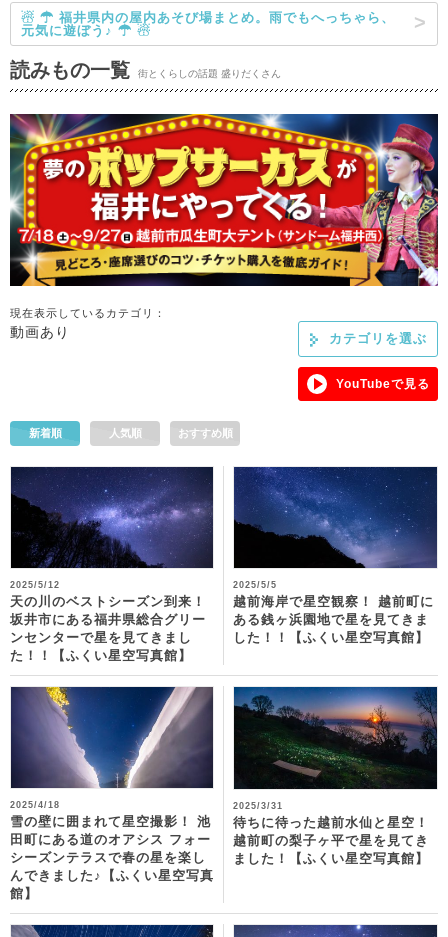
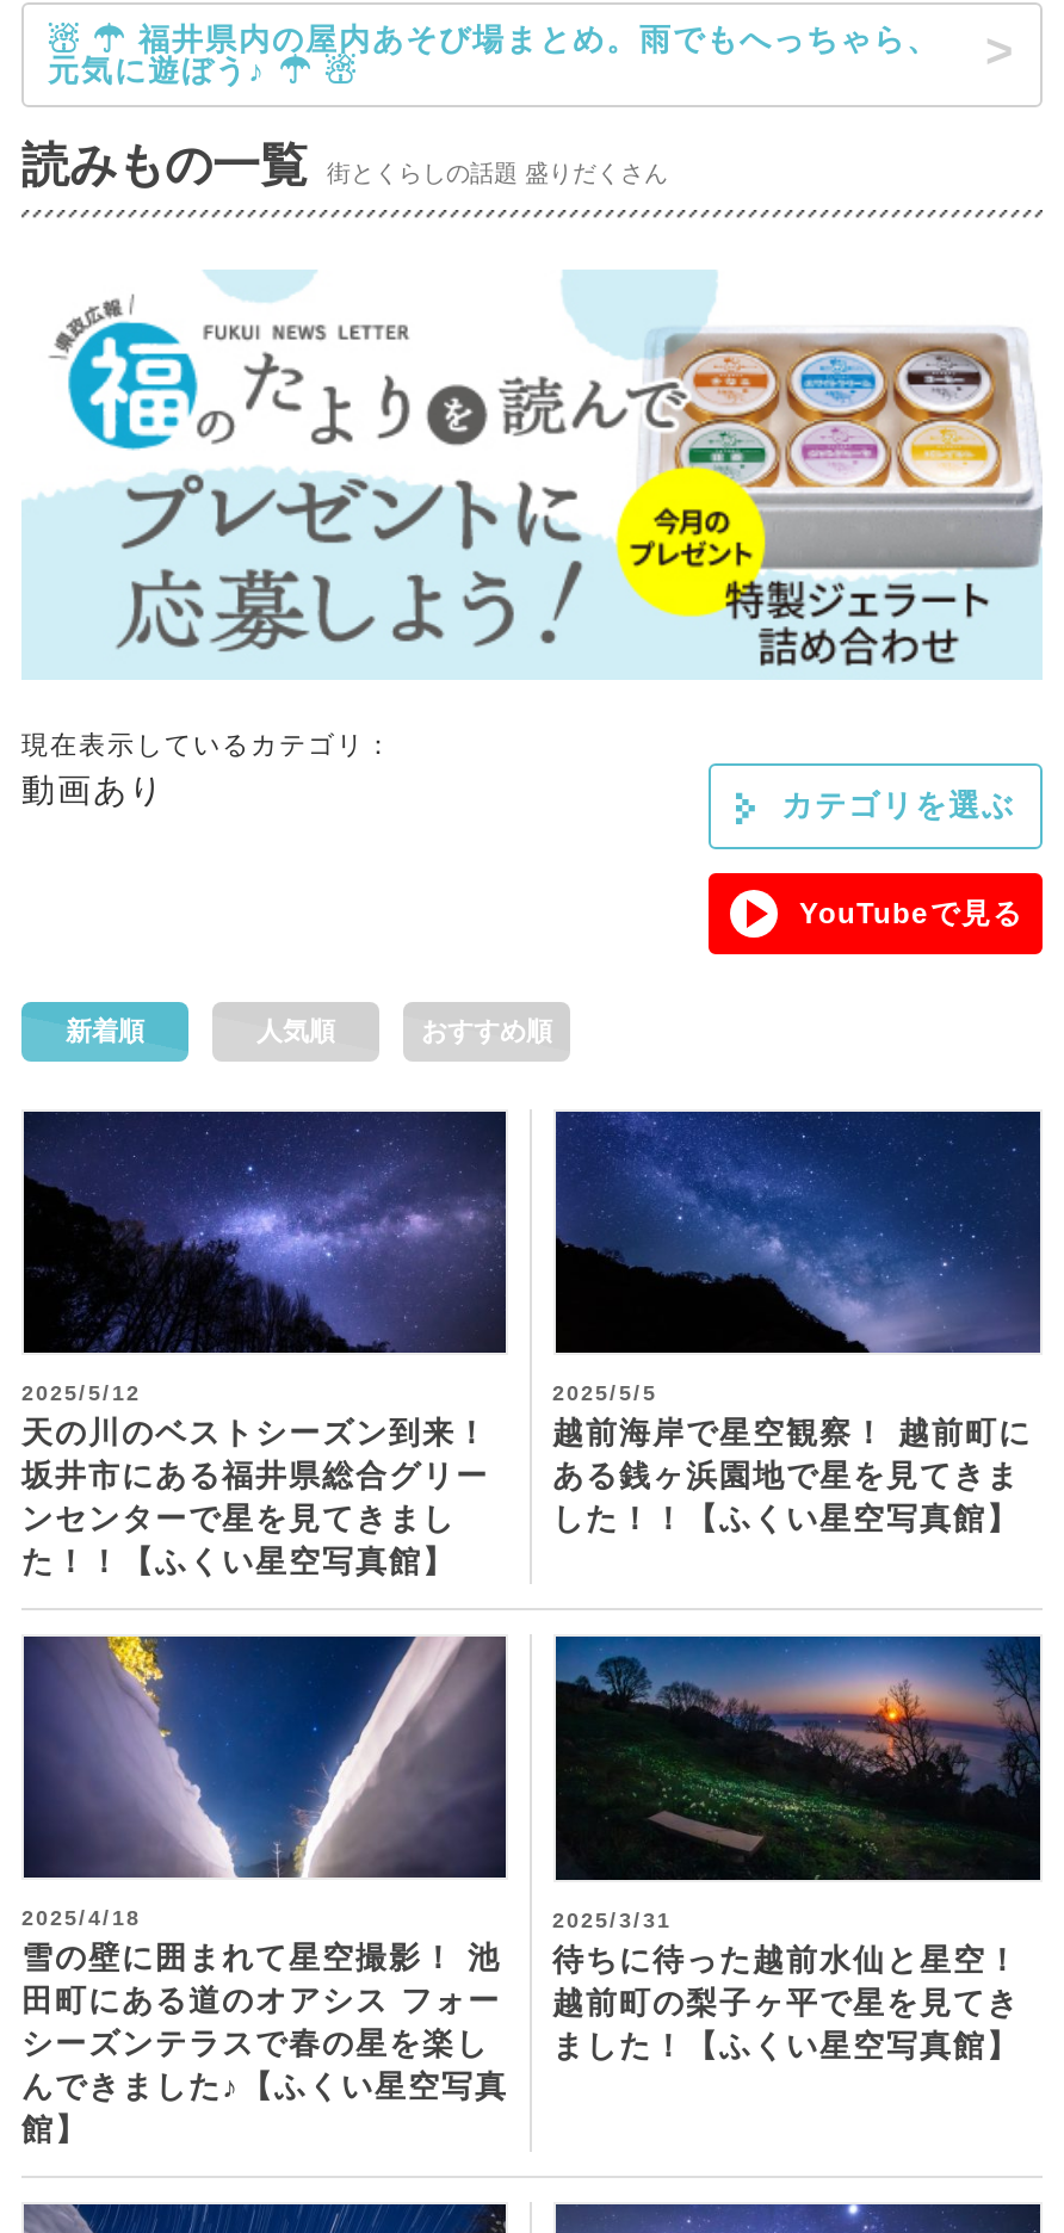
- [image]
+ [image]
